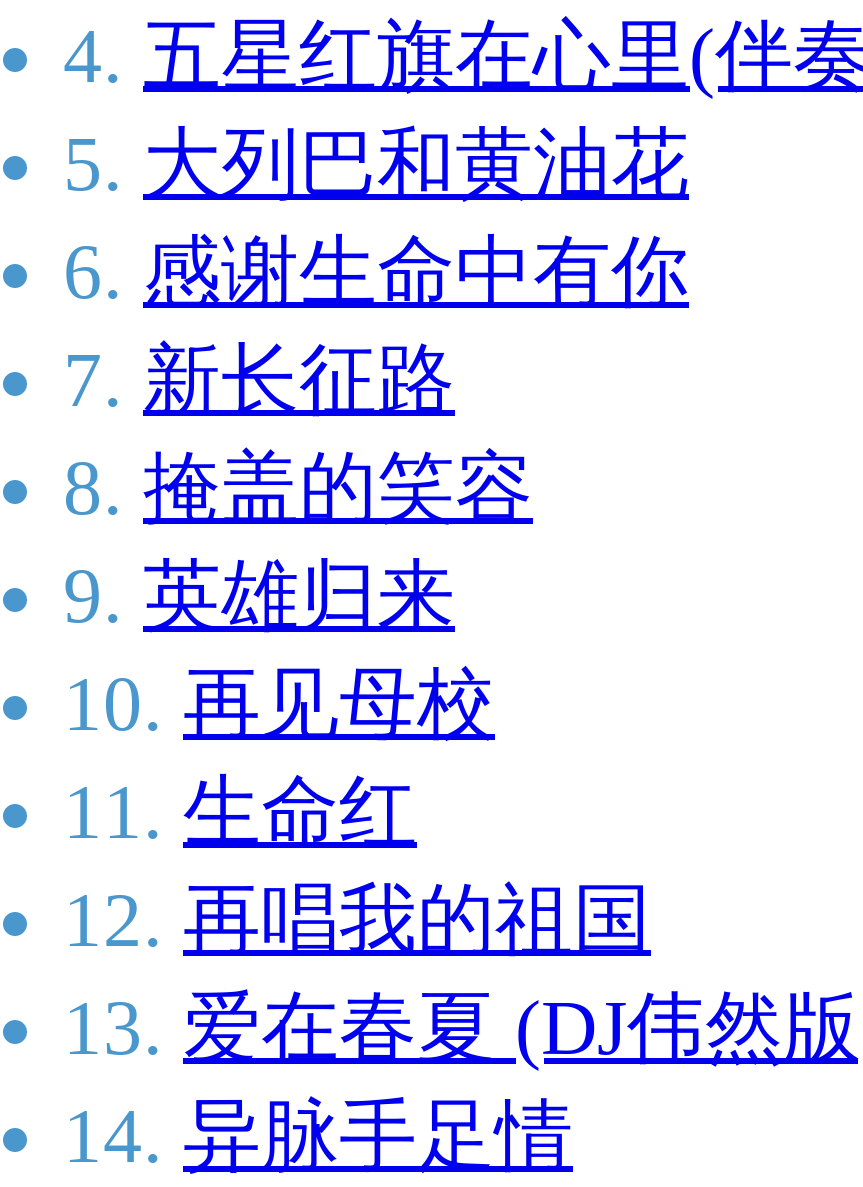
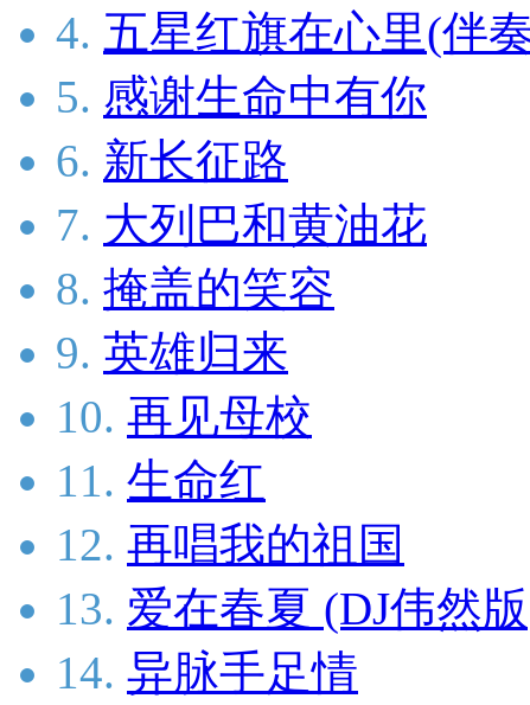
- 5. 大列巴和黄油花
- 6. 感谢生命中有你
- 7. 新长征路
+ 5. 感谢生命中有你
+ 6. 新长征路
+ 7. 大列巴和黄油花
